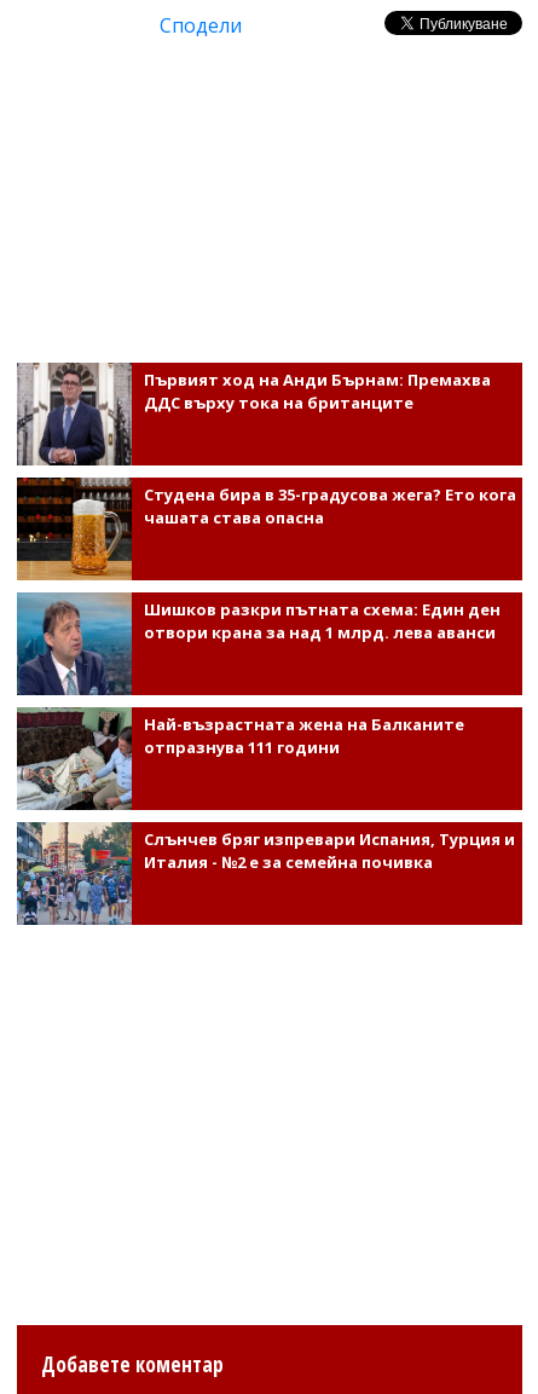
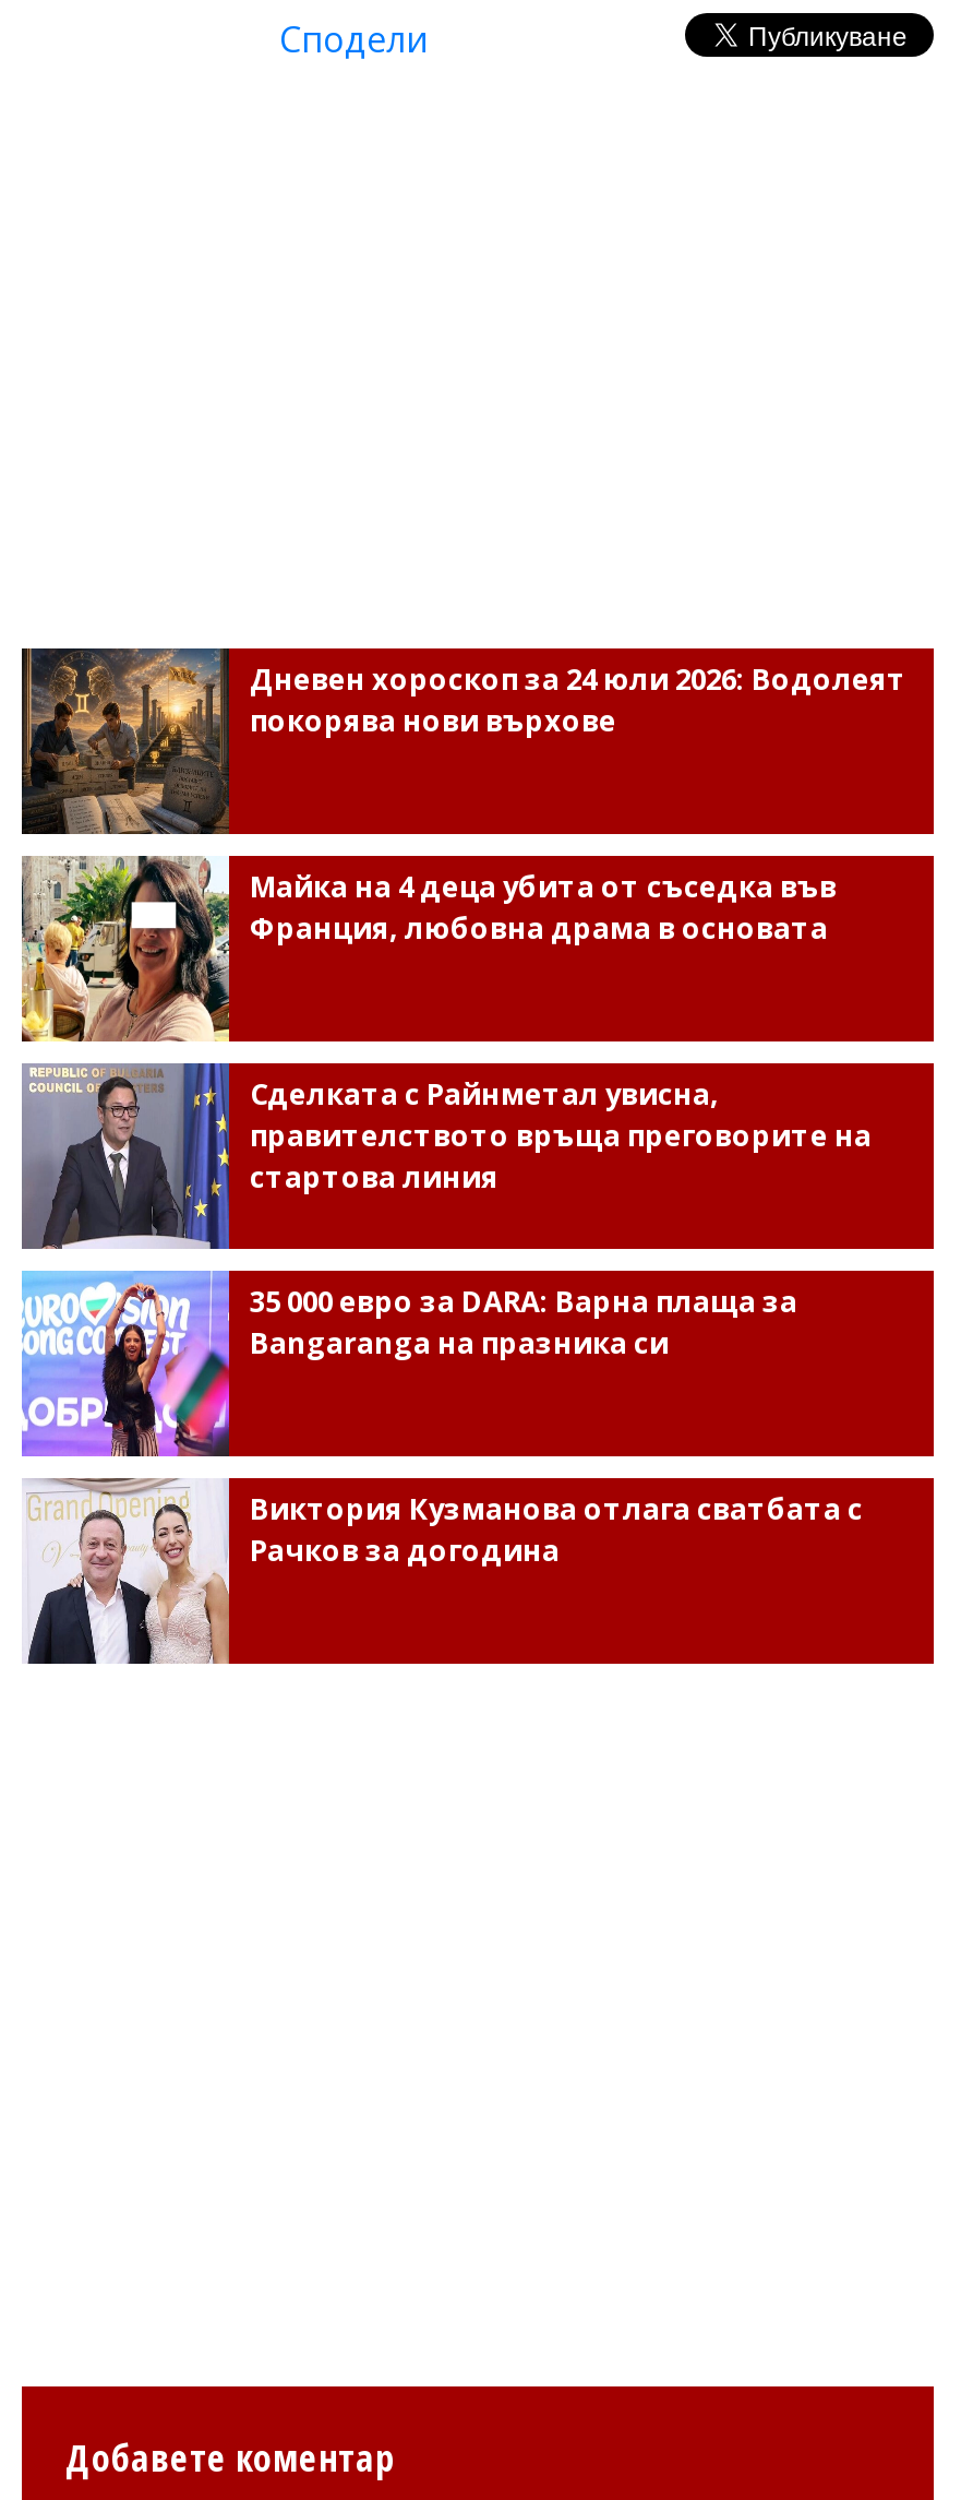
- [image]
- Първият ход на Анди Бърнам: Премахва
- ДДС върху тока на британците
+ [image]
+ Дневен хороскоп за 24 юли 2026: Водолеят
+ покорява нови върхове

- [image]
- Студена бира в 35-градусова жега? Ето кога
- чашата става опасна
+ [image]
+ Майка на 4 деца убита от съседка във
+ Франция, любовна драма в основата

- [image]
- Шишков разкри пътната схема: Един ден
- отвори крана за над 1 млрд. лева аванси
+ [image]
+ Сделката с Райнметал увисна,
+ правителството връща преговорите на
+ стартова линия

- [image]
- Най-възрастната жена на Балканите
- отпразнува 111 години
+ [image]
+ 35 000 евро за DARA: Варна плаща за
+ Bangaranga на празника си

- [image]
- Слънчев бряг изпревари Испания, Турция и
- Италия - №2 е за семейна почивка
+ [image]
+ Виктория Кузманова отлага сватбата с
+ Рачков за догодина
